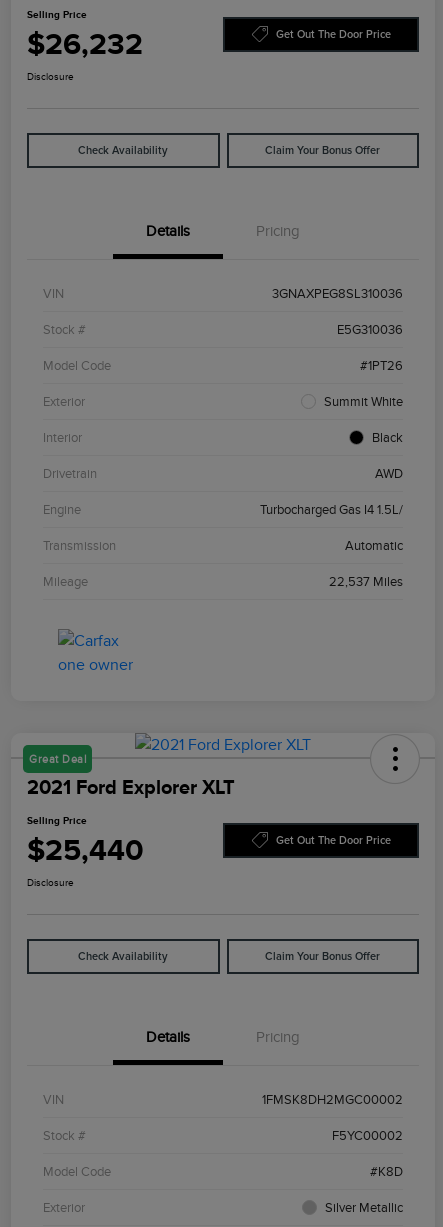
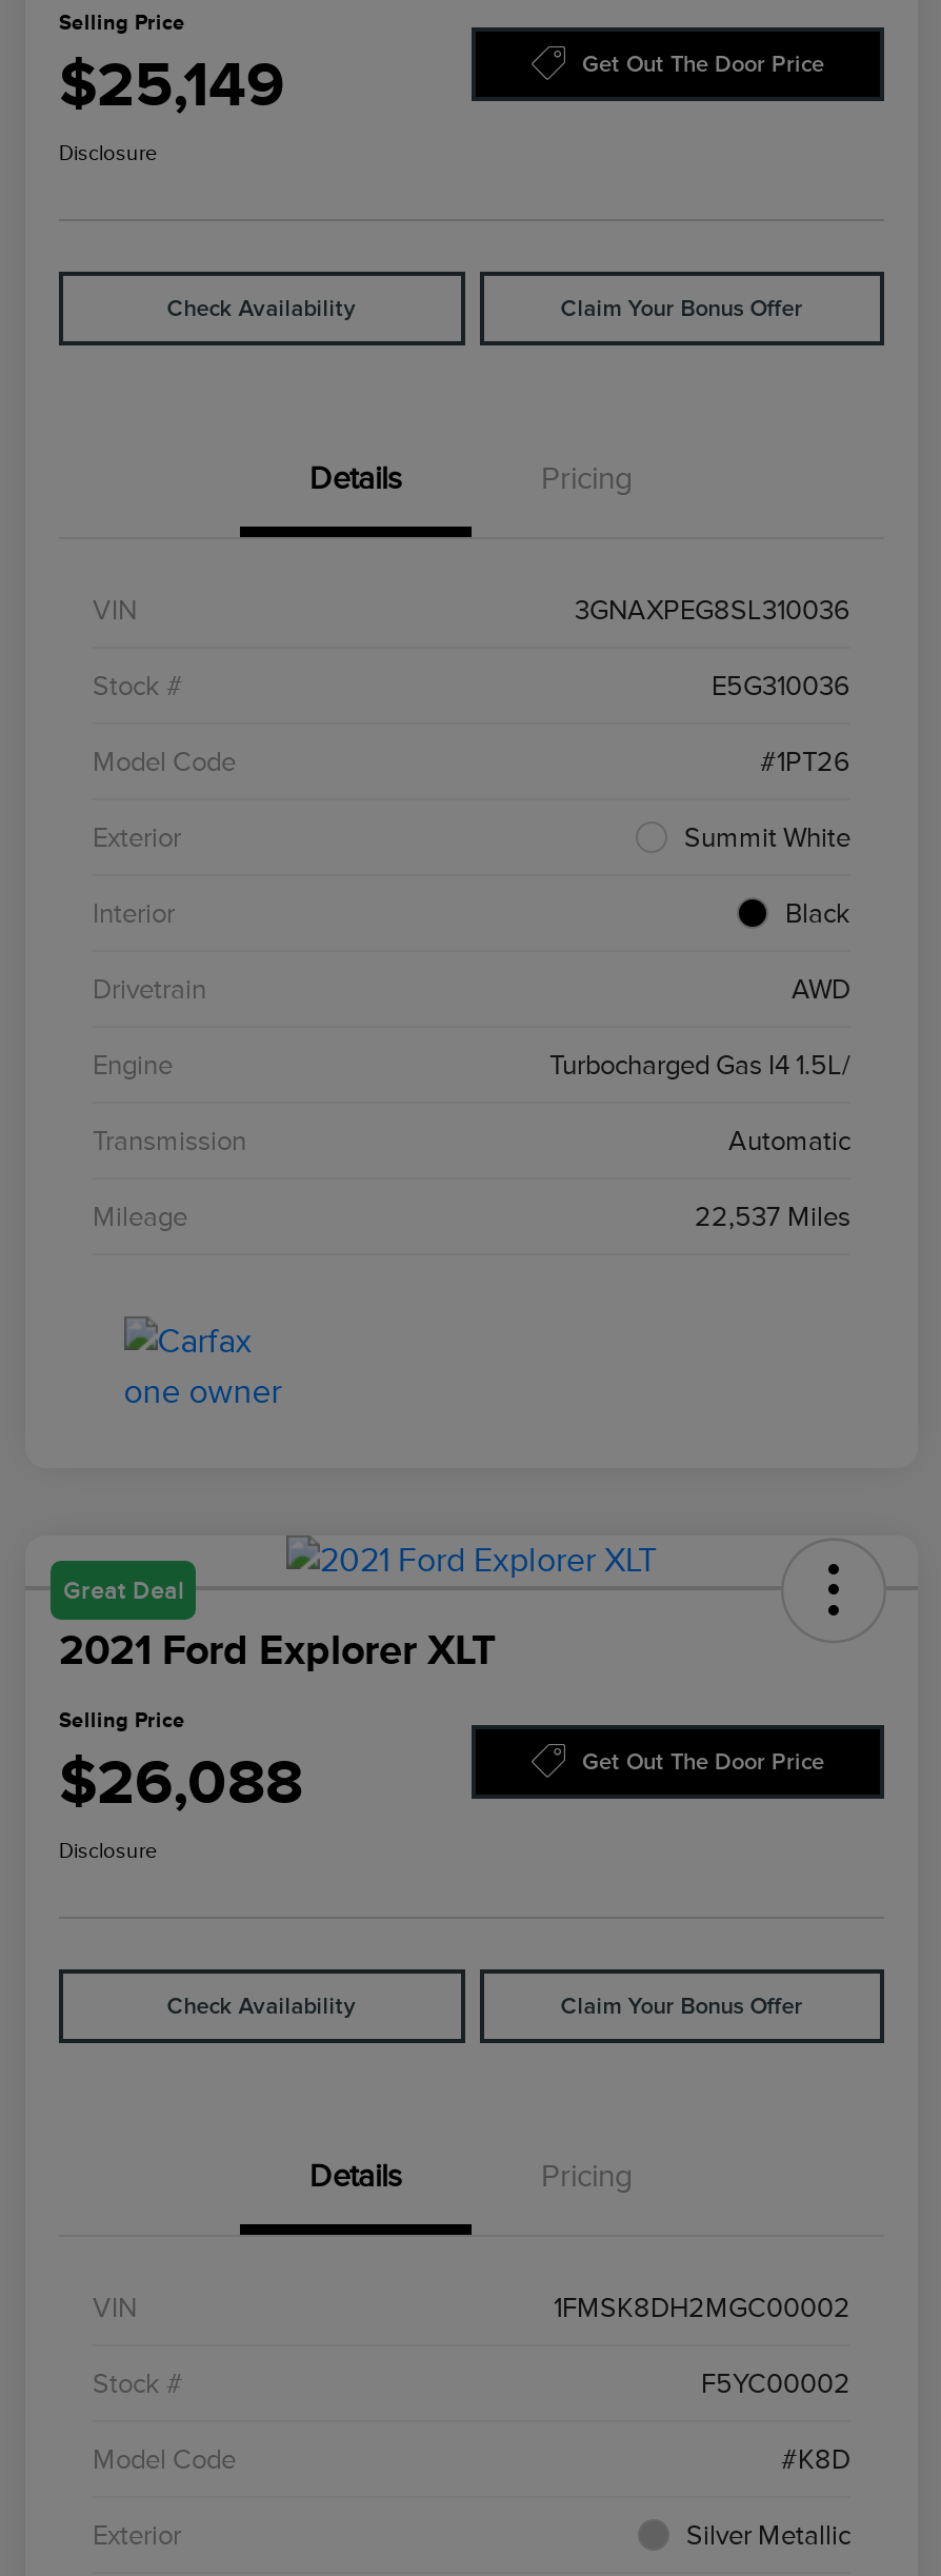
- $26,232
+ $25,149

- $25,440
+ $26,088
